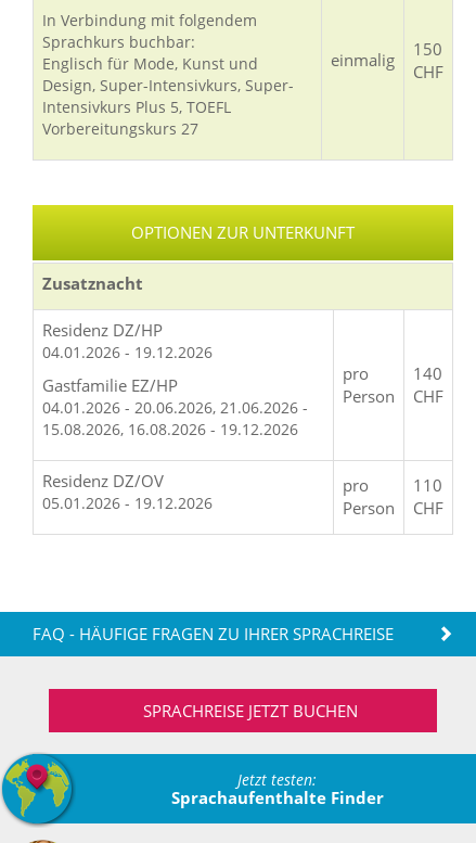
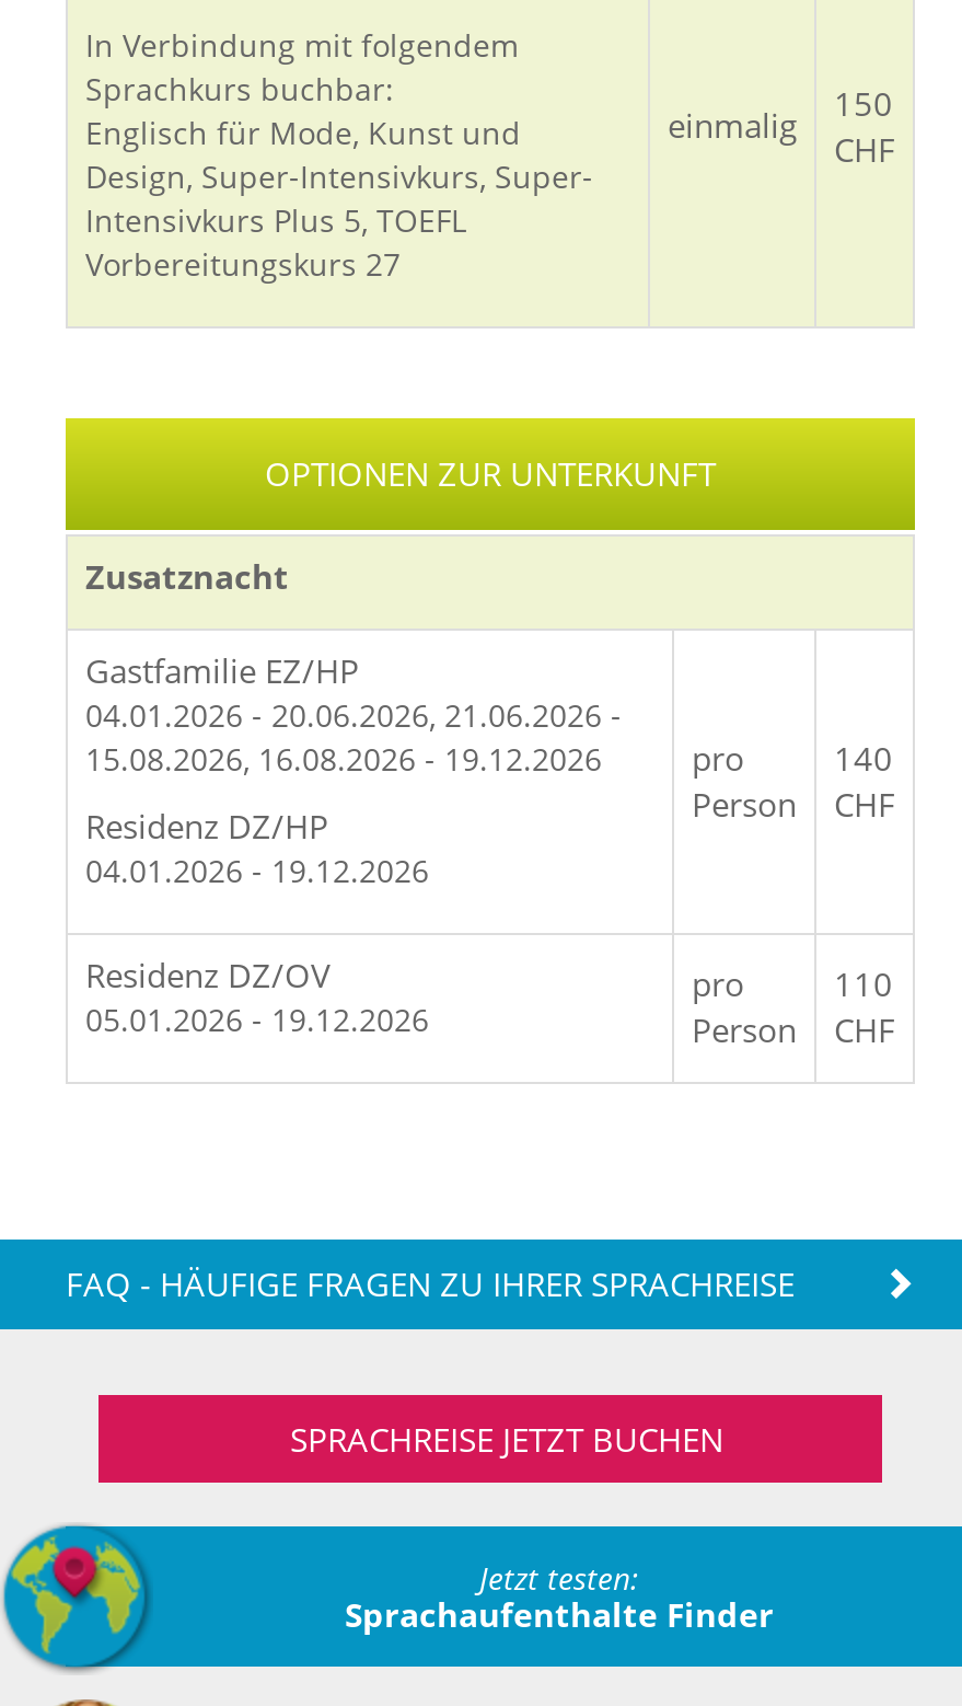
moved down: Residenz DZ/HP | 04.01.2026 - 19.12.2026

moved up: Gastfamilie EZ/HP | 04.01.2026 - 20.06.2026, 21.06.2026 - | 15.08.2026, 16.08.2026 - 19.12.2026
